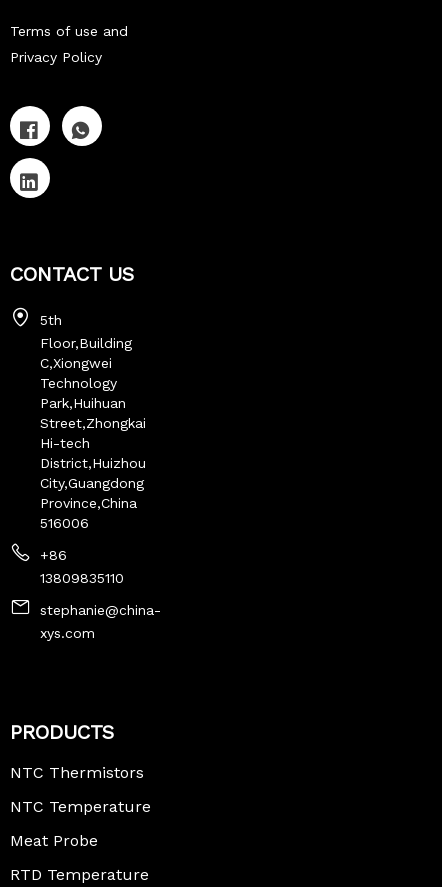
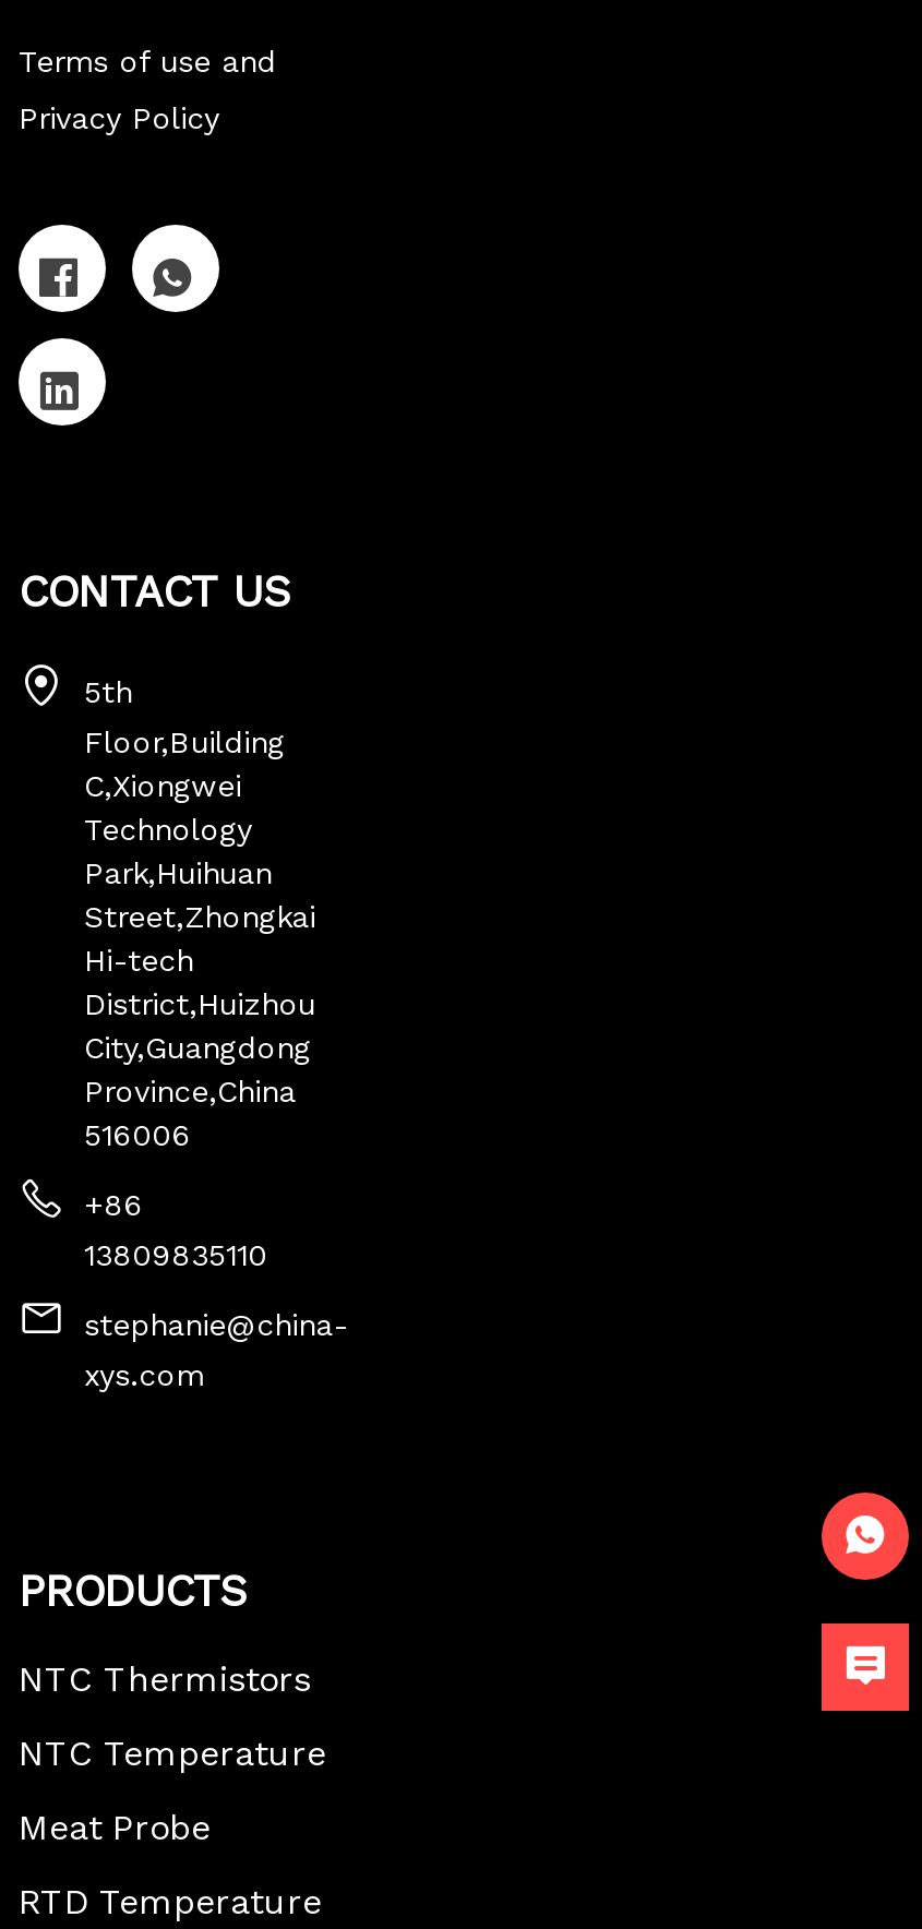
+ [image]

+ [image]
